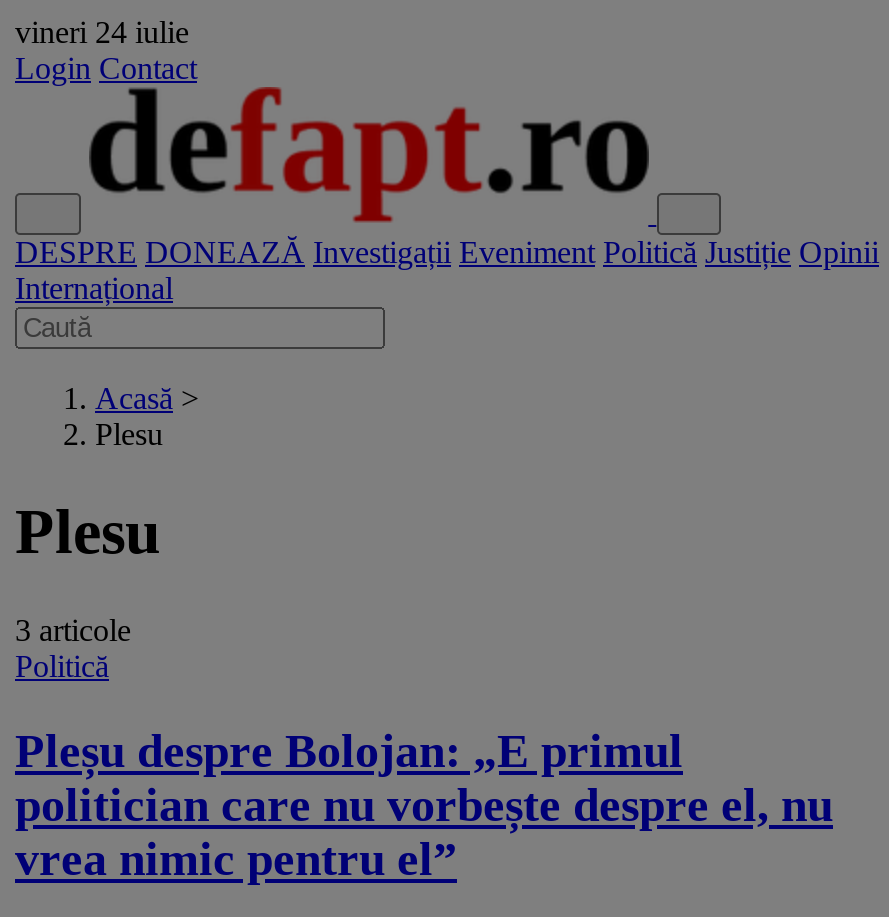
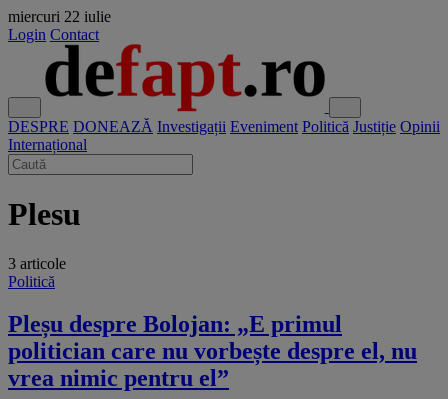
- vineri 24 iulie
+ miercuri 22 iulie

- Acasă >
- Plesu
